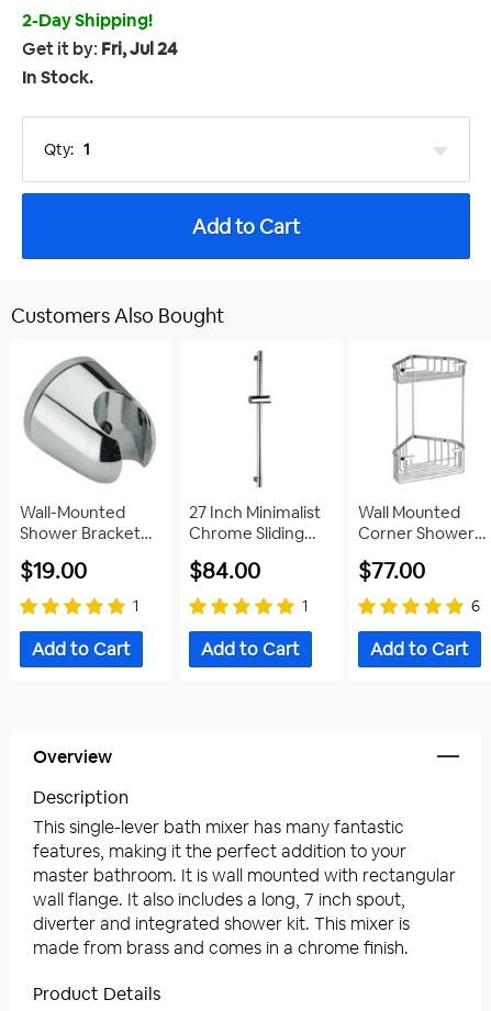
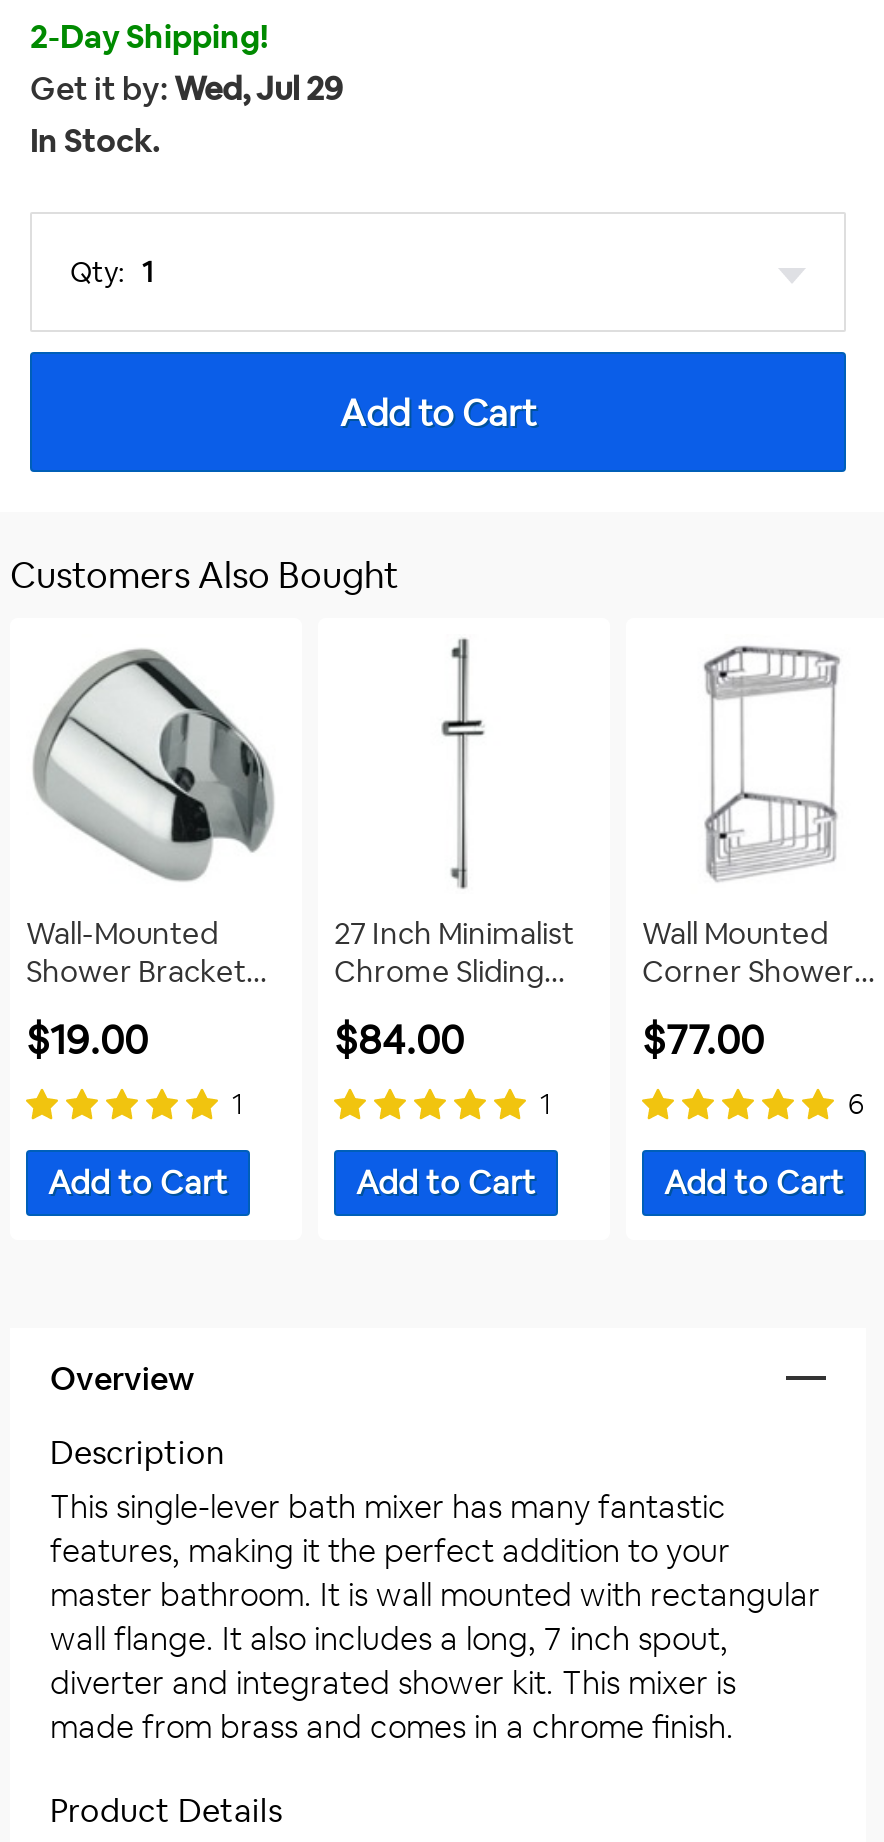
- Get it by: Fri, Jul 24
+ Get it by: Wed, Jul 29
